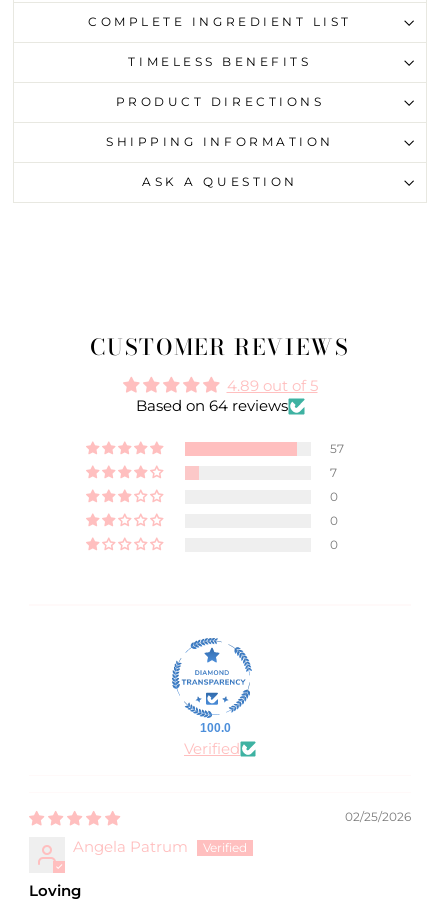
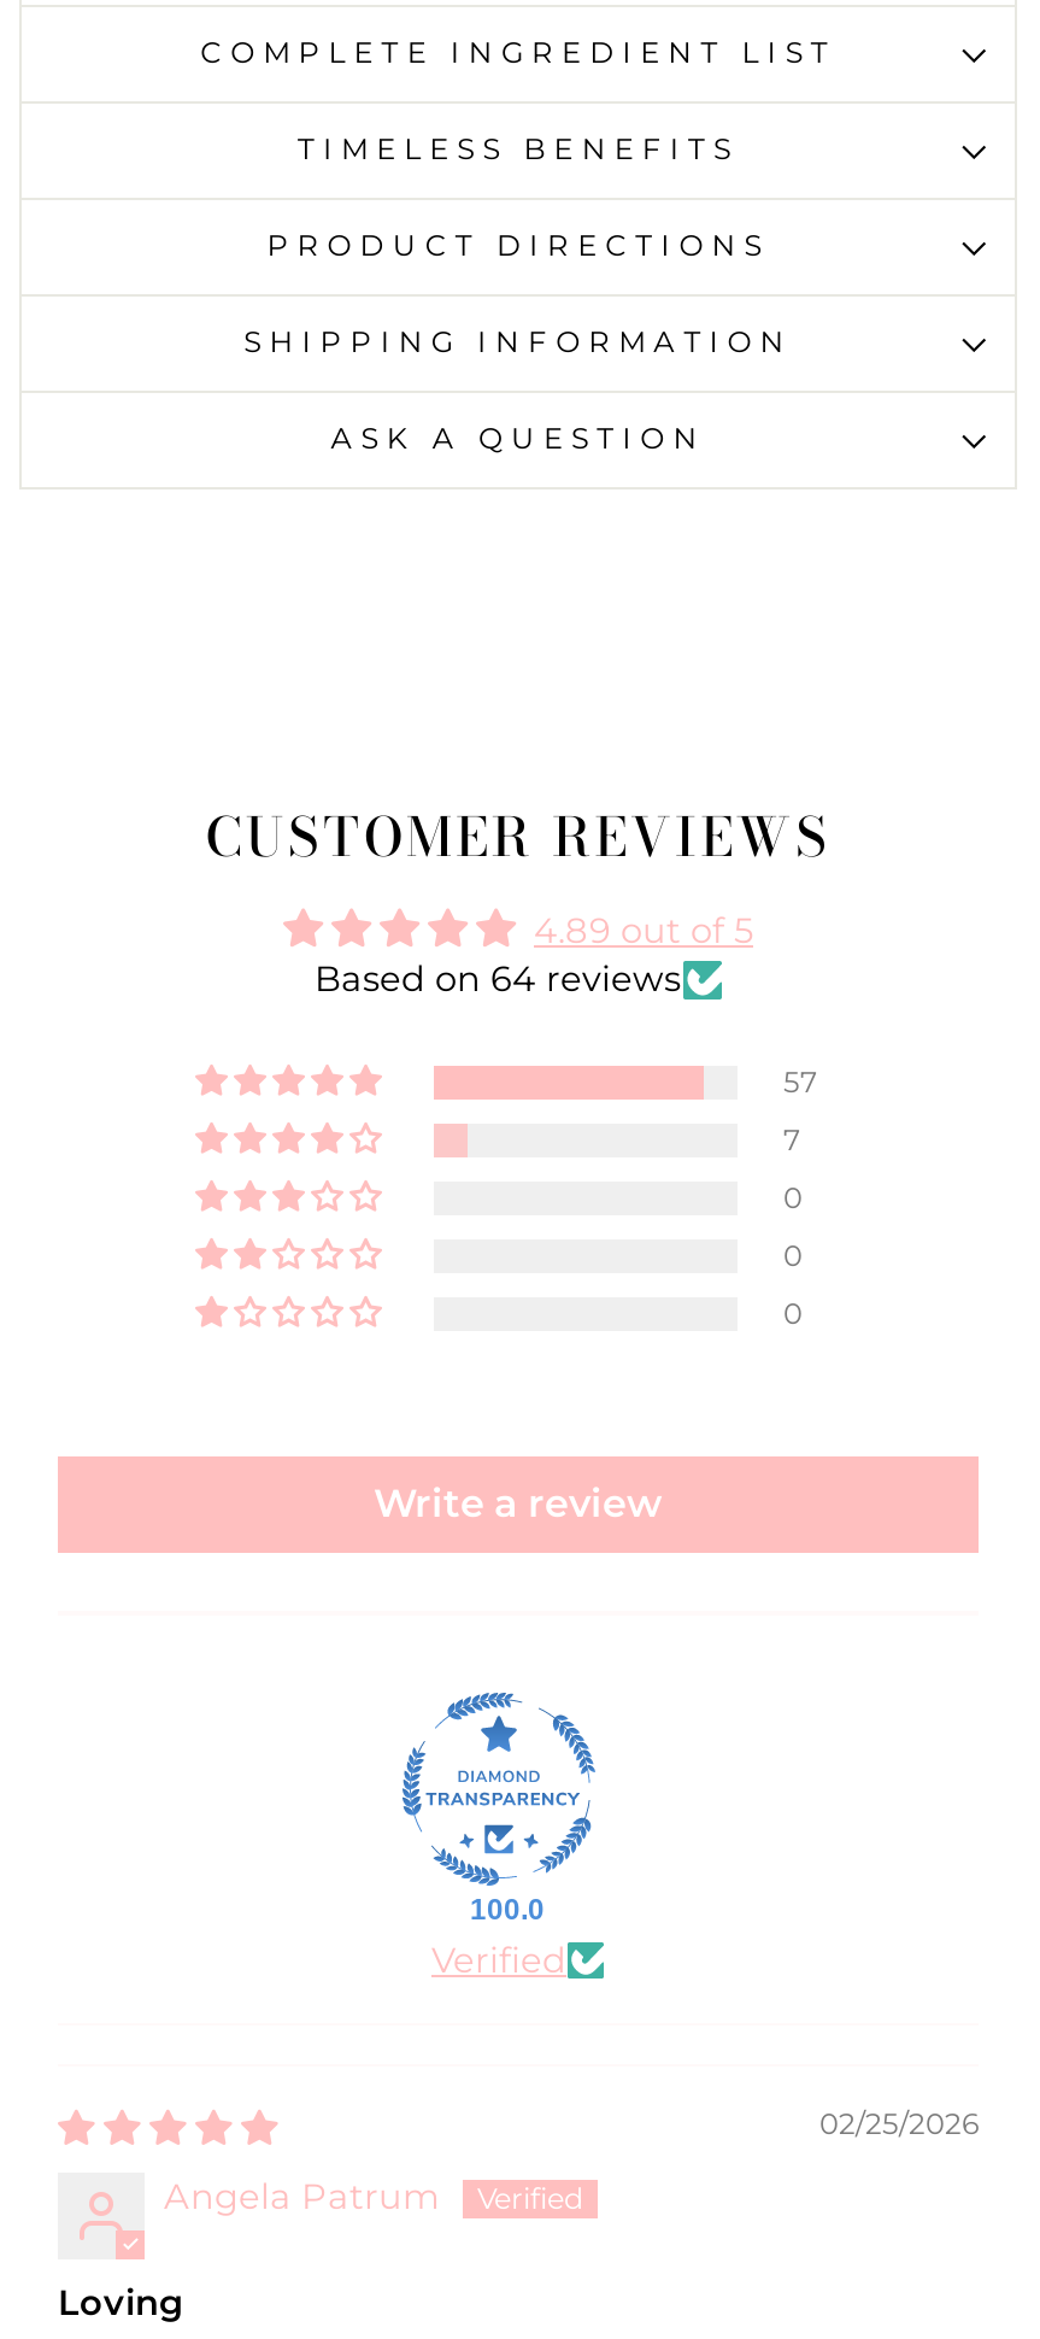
+ Write a review
